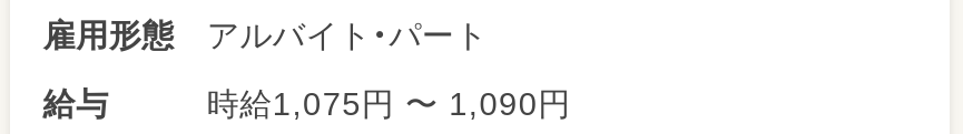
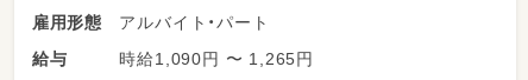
- 時給1,075円 〜 1,090円
+ 時給1,090円 〜 1,265円
